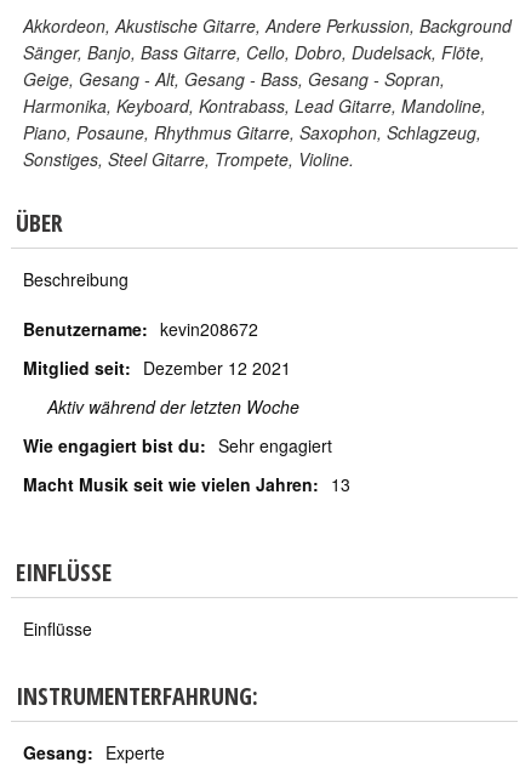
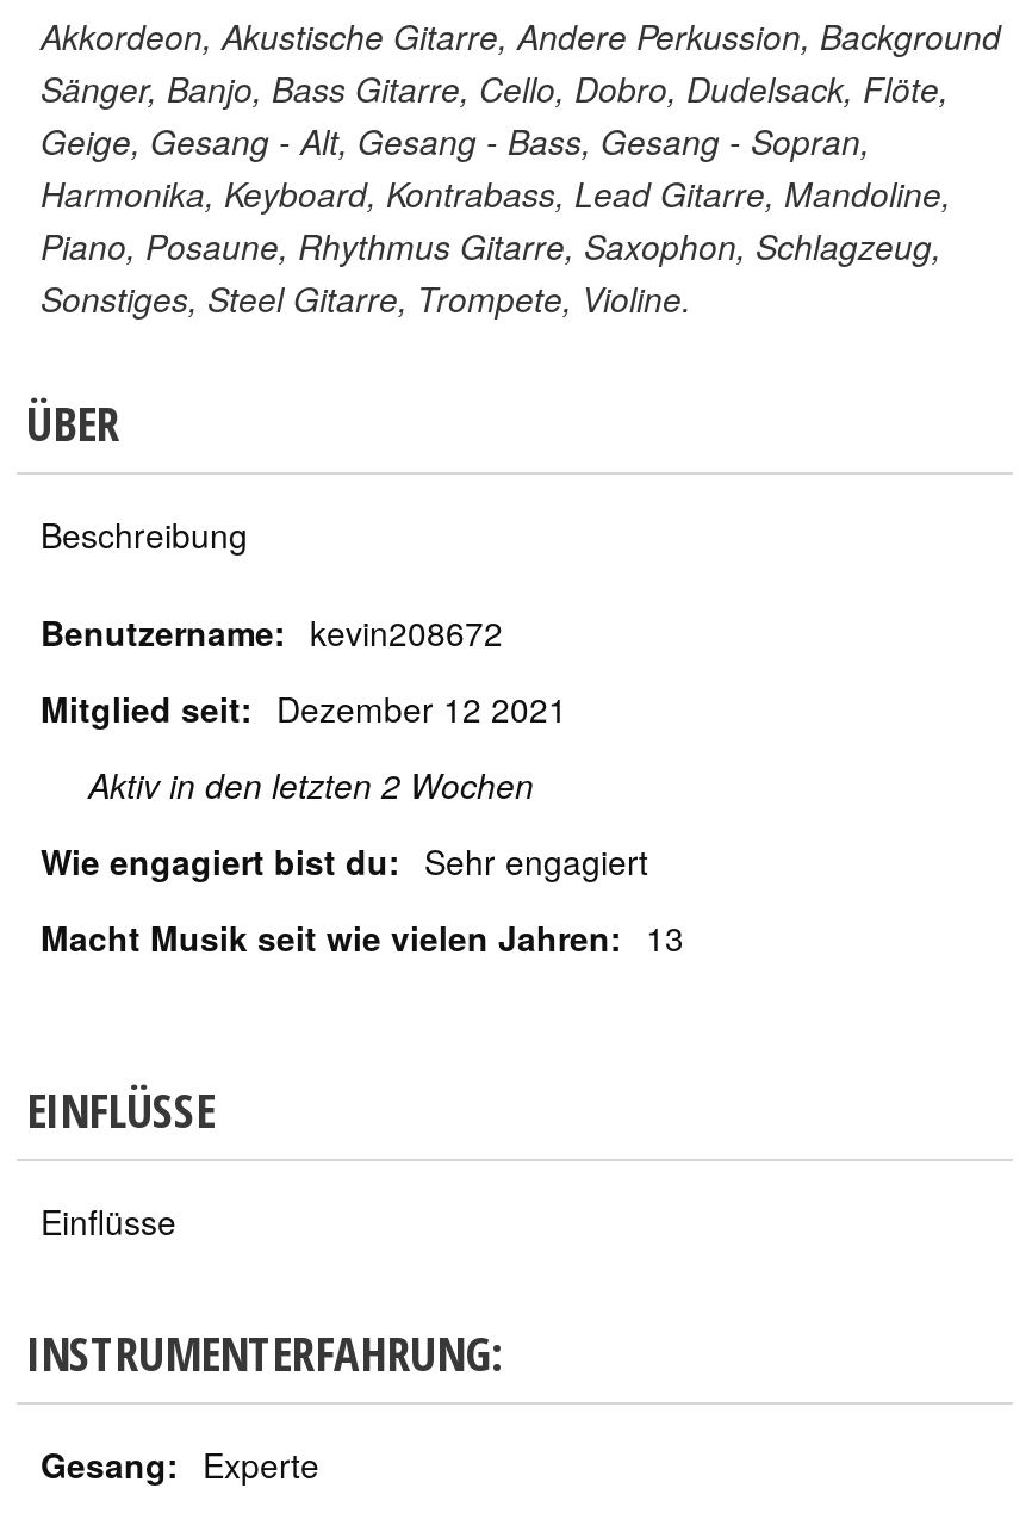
- Aktiv während der letzten Woche
+ Aktiv in den letzten 2 Wochen
